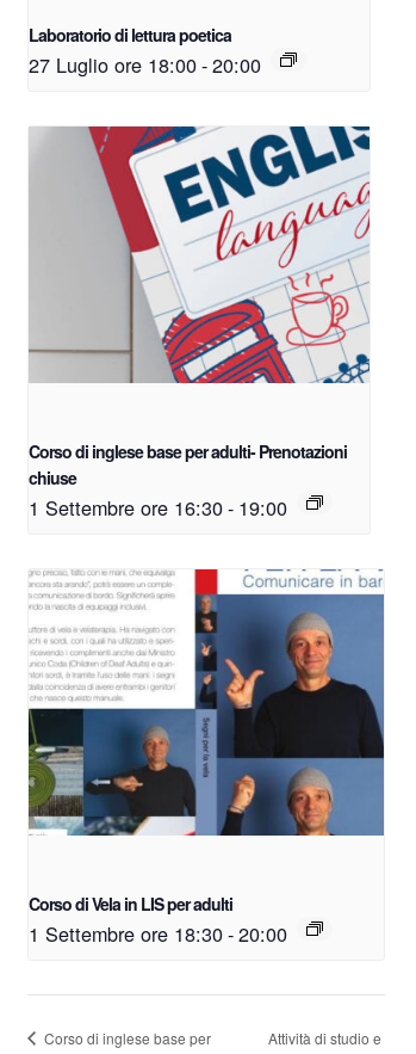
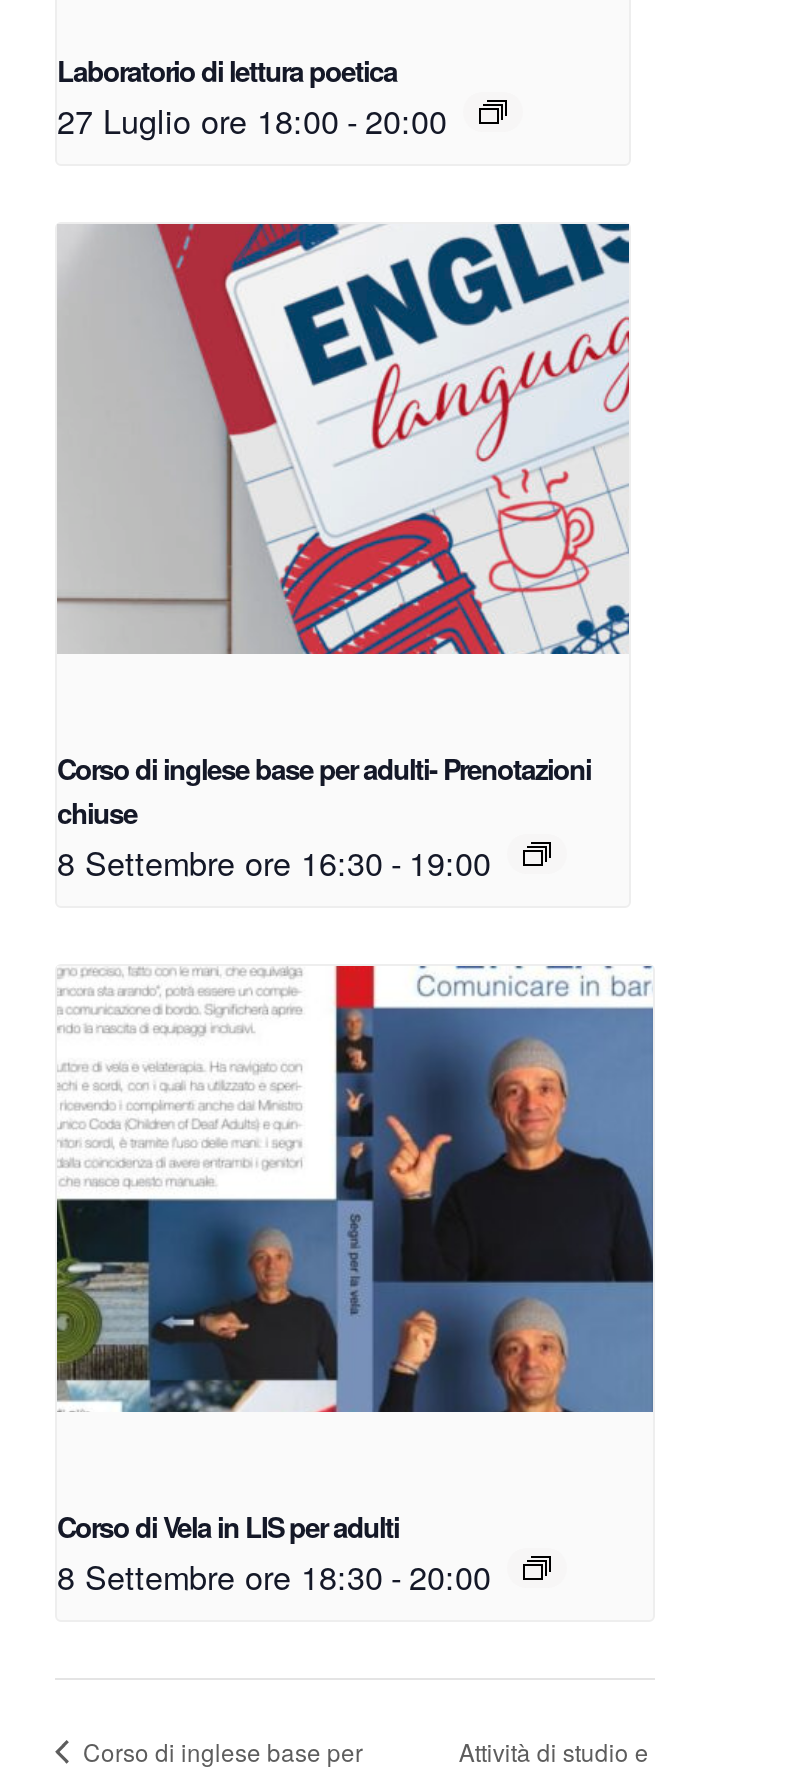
- 1 Settembre ore 16:30 - 19:00
+ 8 Settembre ore 16:30 - 19:00

- 1 Settembre ore 18:30 - 20:00
+ 8 Settembre ore 18:30 - 20:00
